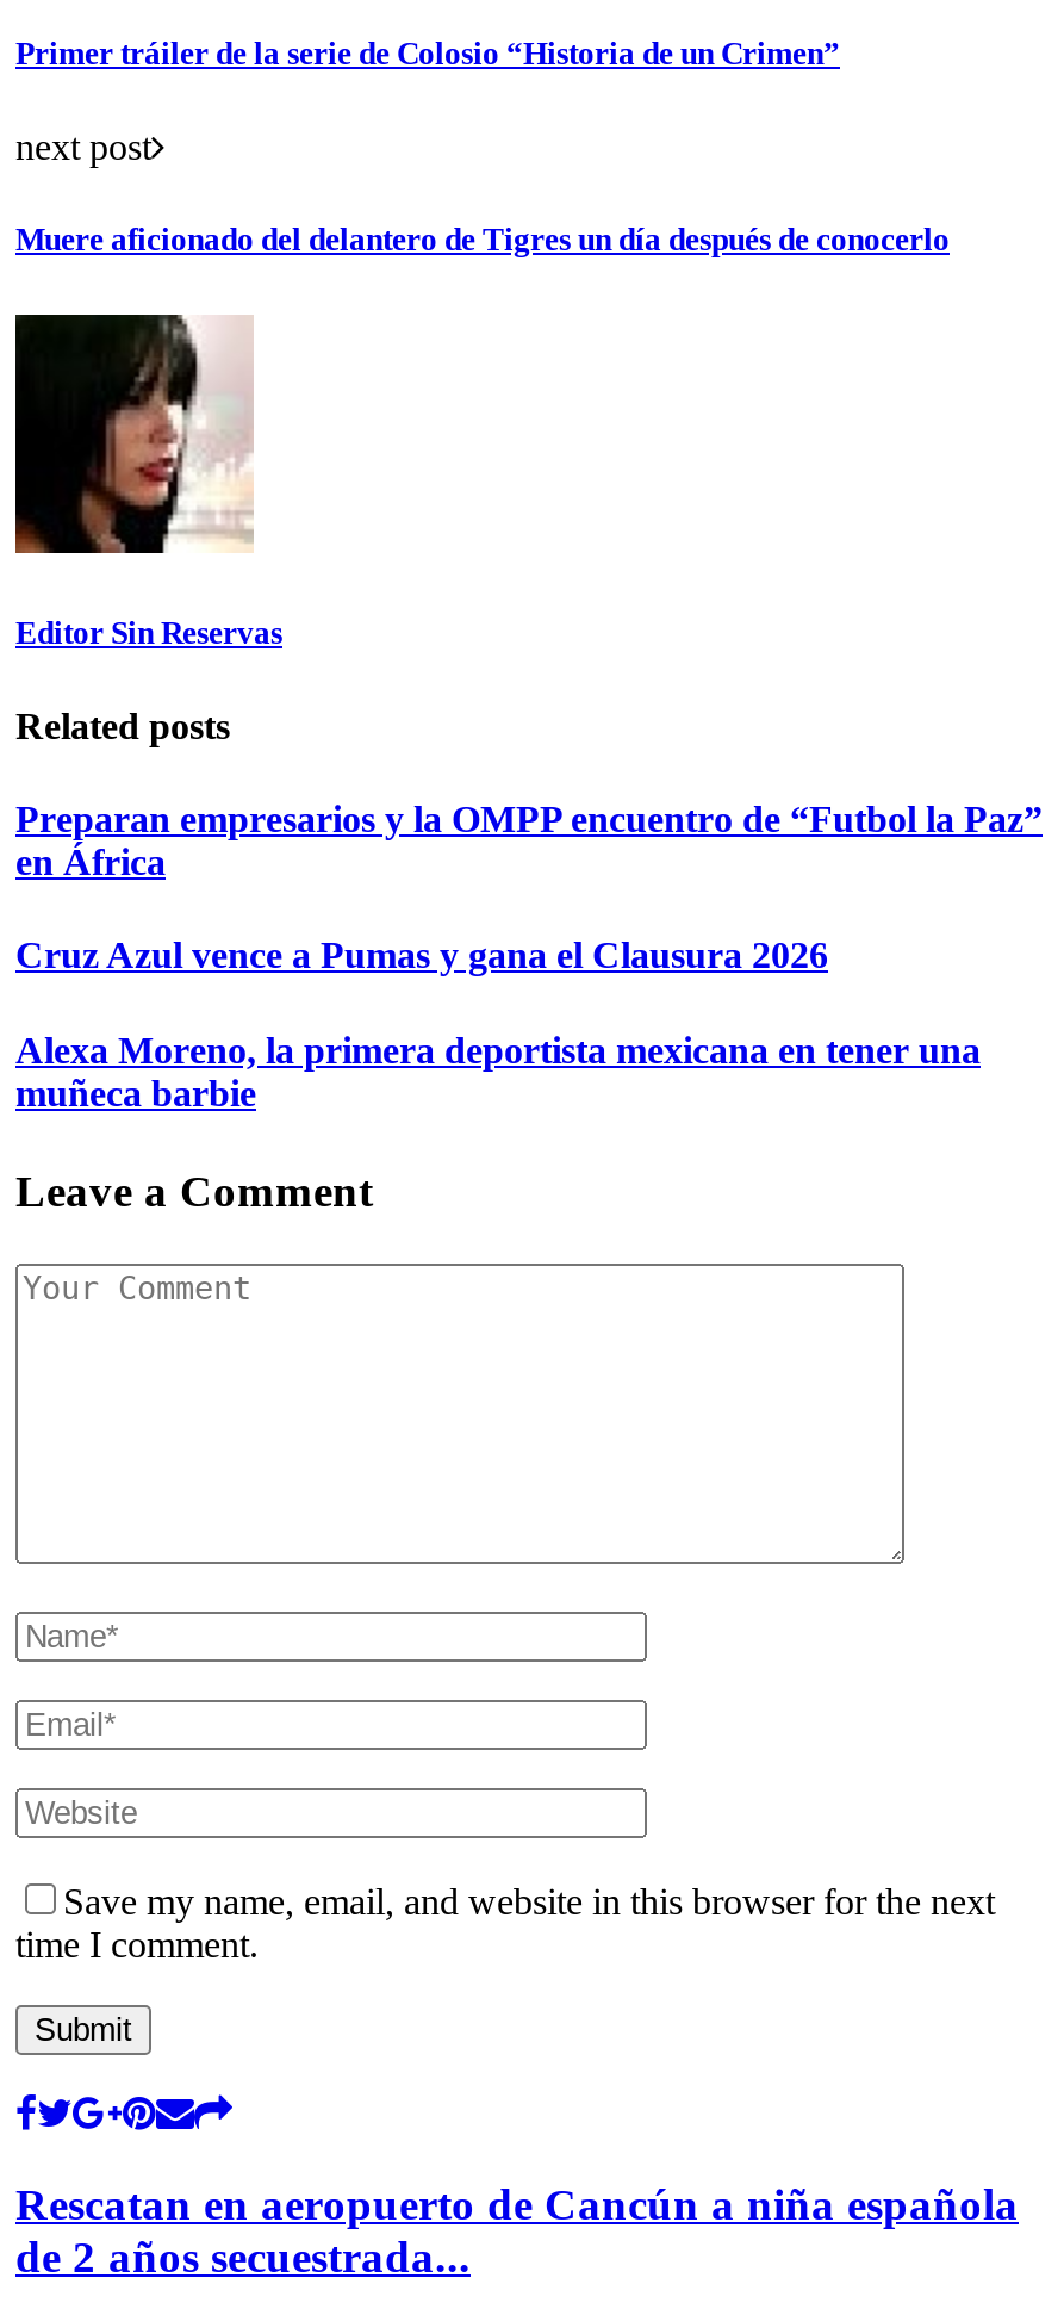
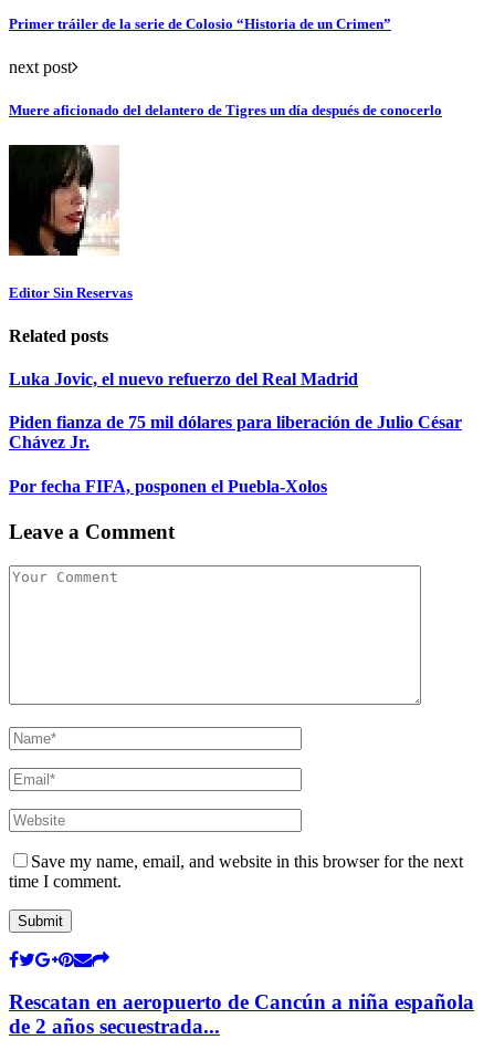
- Preparan empresarios y la OMPP encuentro de “Futbol la Paz”
- en África
+ Luka Jovic, el nuevo refuerzo del Real Madrid

- Cruz Azul vence a Pumas y gana el Clausura 2026
+ Piden fianza de 75 mil dólares para liberación de Julio César
+ Chávez Jr.

- Alexa Moreno, la primera deportista mexicana en tener una
- muñeca barbie
+ Por fecha FIFA, posponen el Puebla-Xolos
